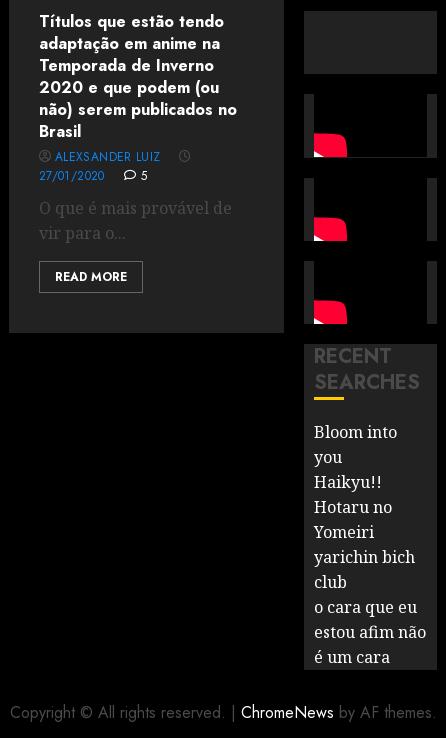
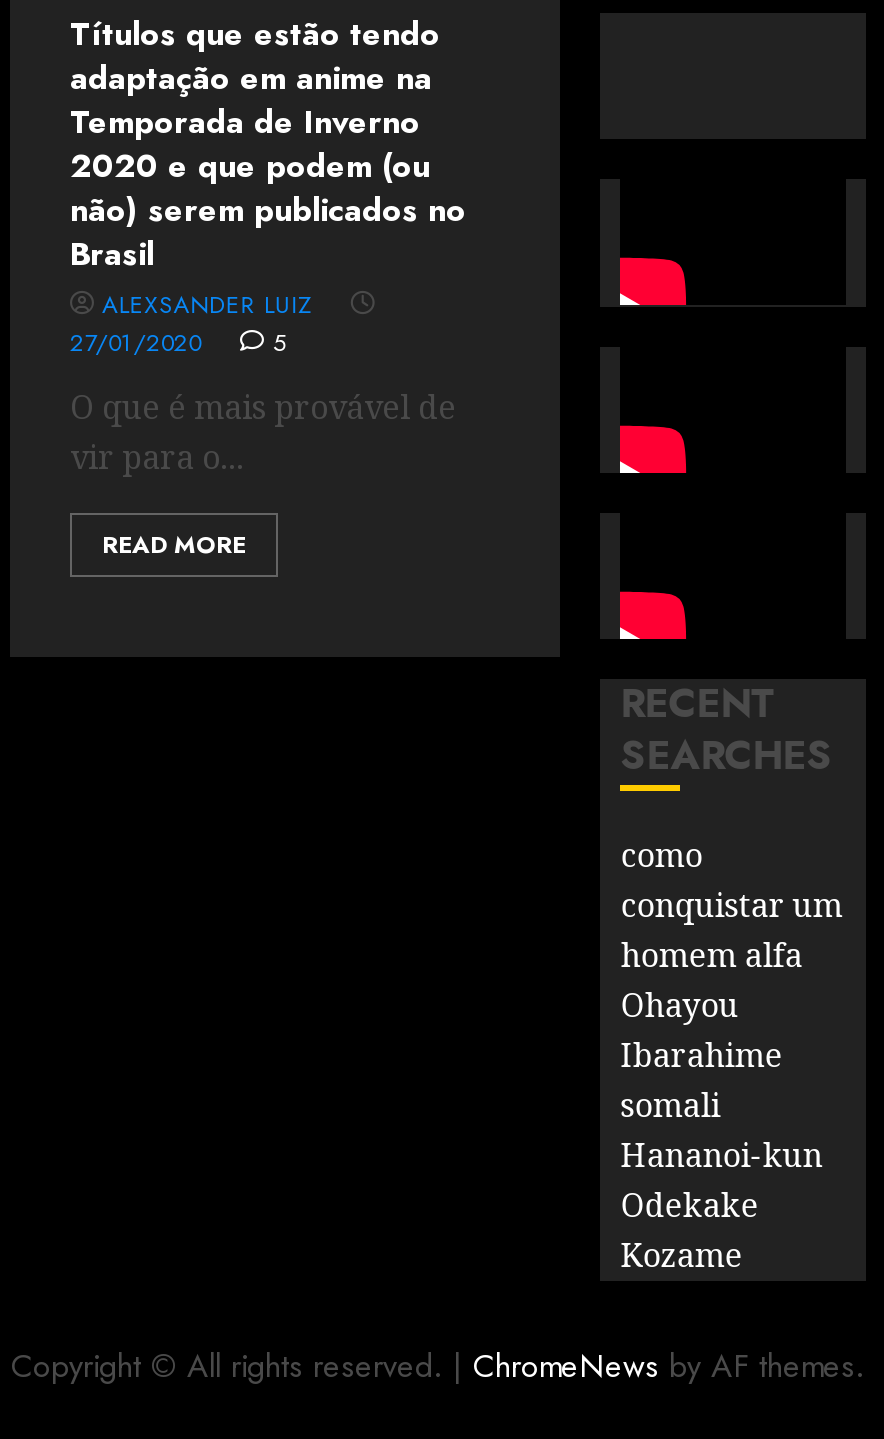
- Bloom into
- you
- Haikyu!!
- Hotaru no
- Yomeiri
- yarichin bich
- club
- o cara que eu
- estou afim não
- é um cara
+ como
+ conquistar um
+ homem alfa
+ Ohayou
+ Ibarahime
+ somali
+ Hananoi-kun
+ Odekake
+ Kozame
